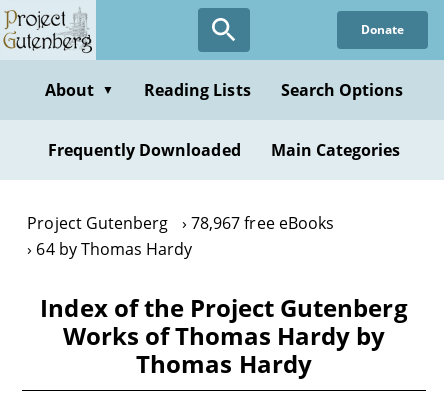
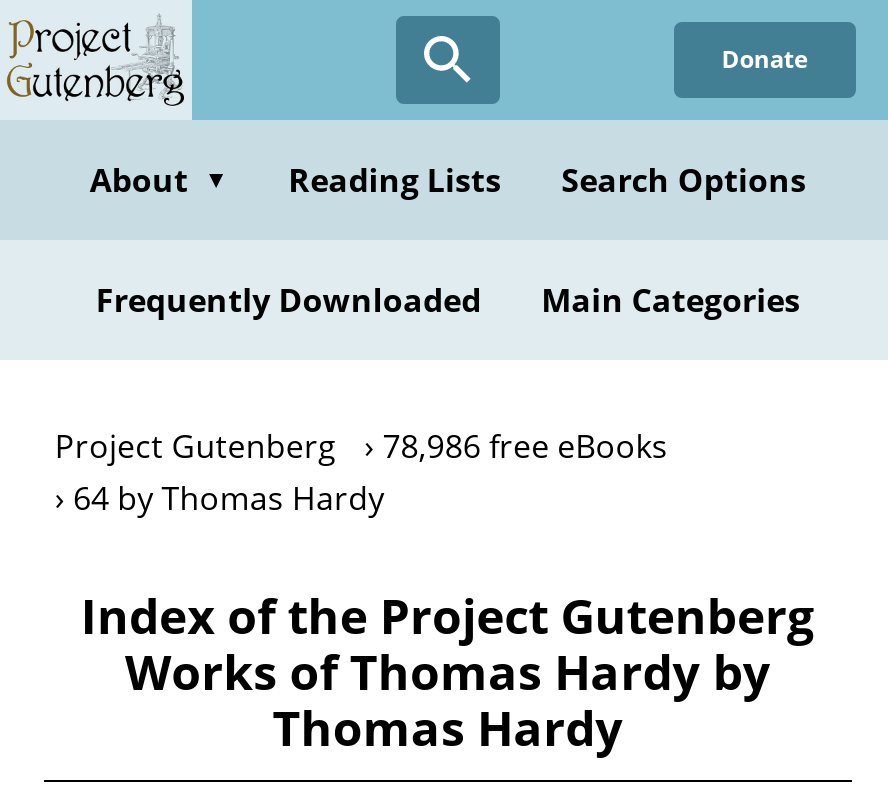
- Project Gutenberg 78,967 free eBooks
+ Project Gutenberg 78,986 free eBooks
